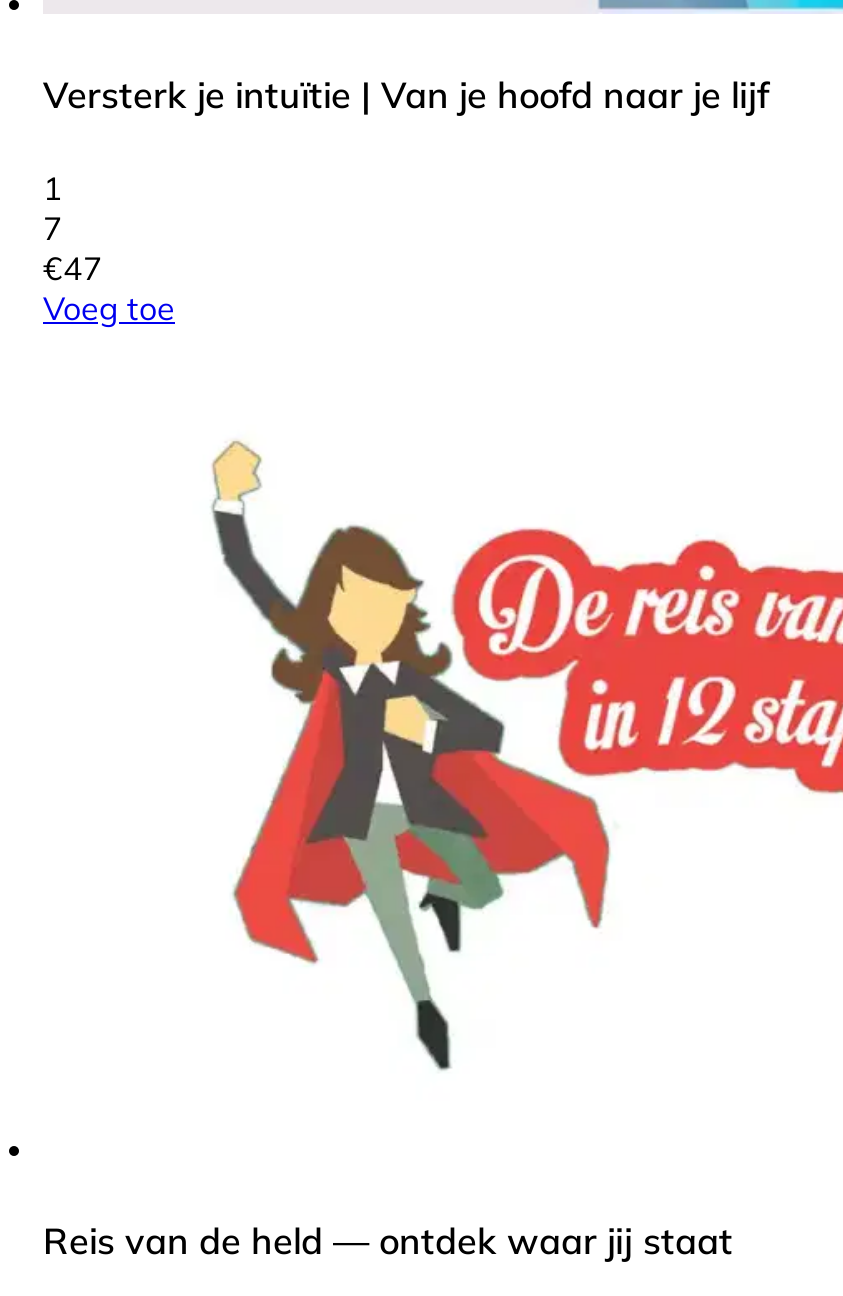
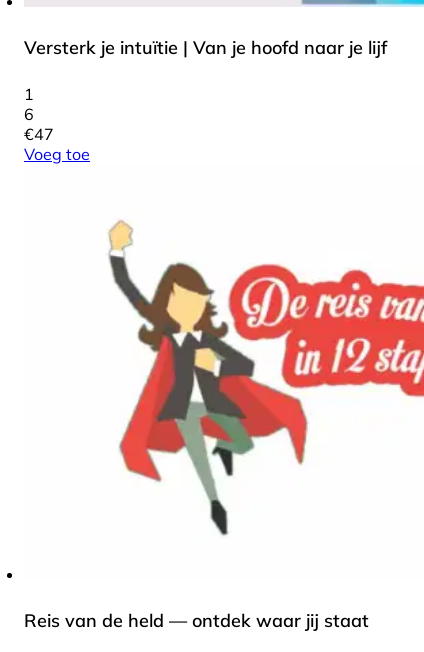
- 7
+ 6
